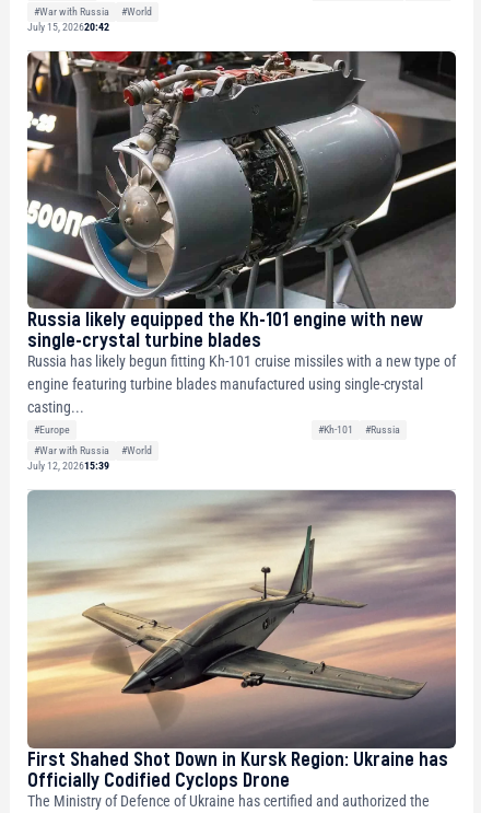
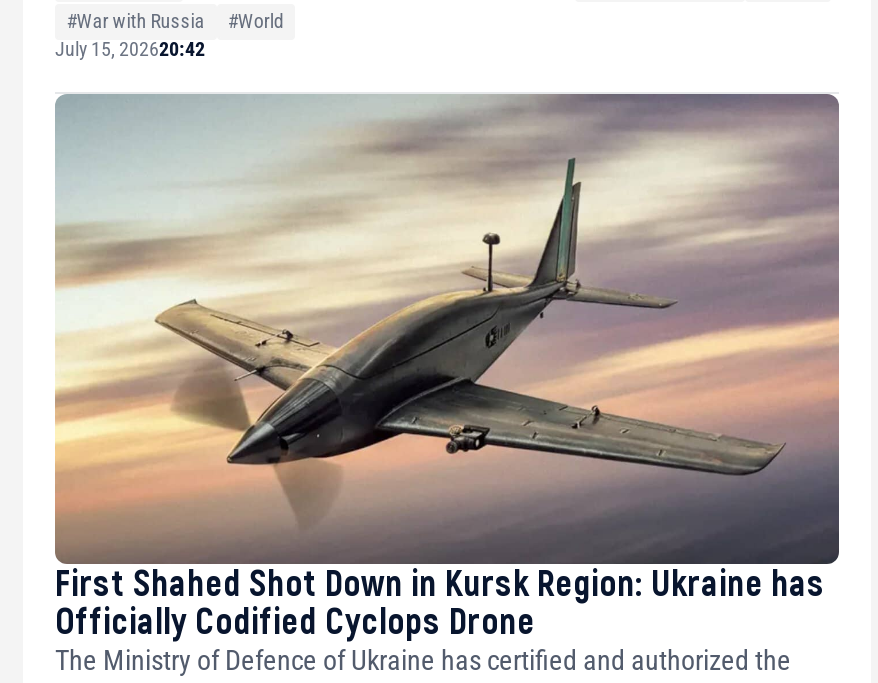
- [image]
- Russia likely equipped the Kh-101 engine with new
- single-crystal turbine blades
- Russia has likely begun fitting Kh-101 cruise missiles with a new type of
- engine featuring turbine blades manufactured using single-crystal
- casting...
- #Europe
- #Kh-101
- #Russia
- #War with Russia
- #World
- July 12, 2026 15:39
